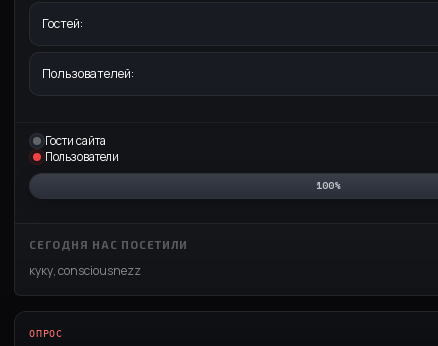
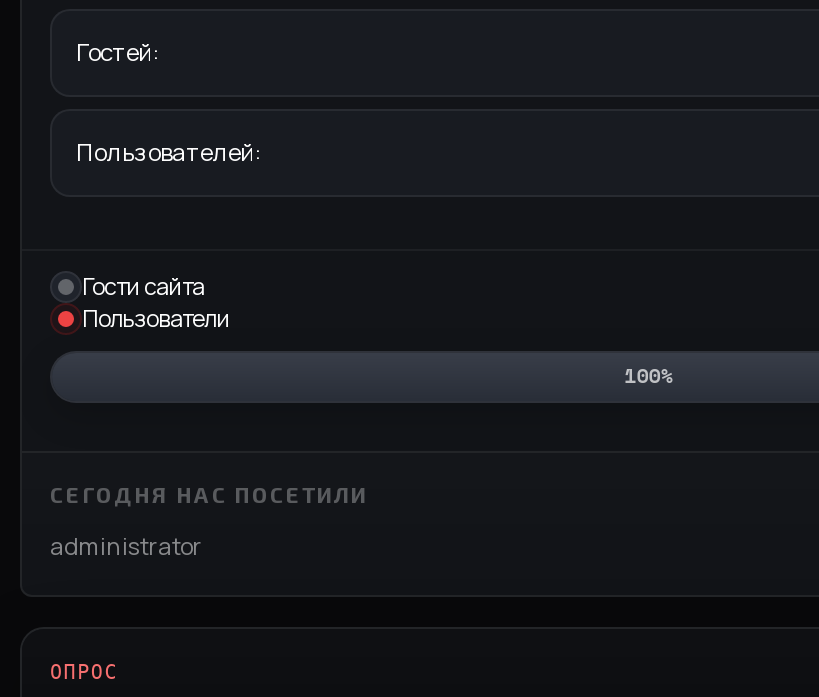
- куку, consciousnezz
+ administrator
